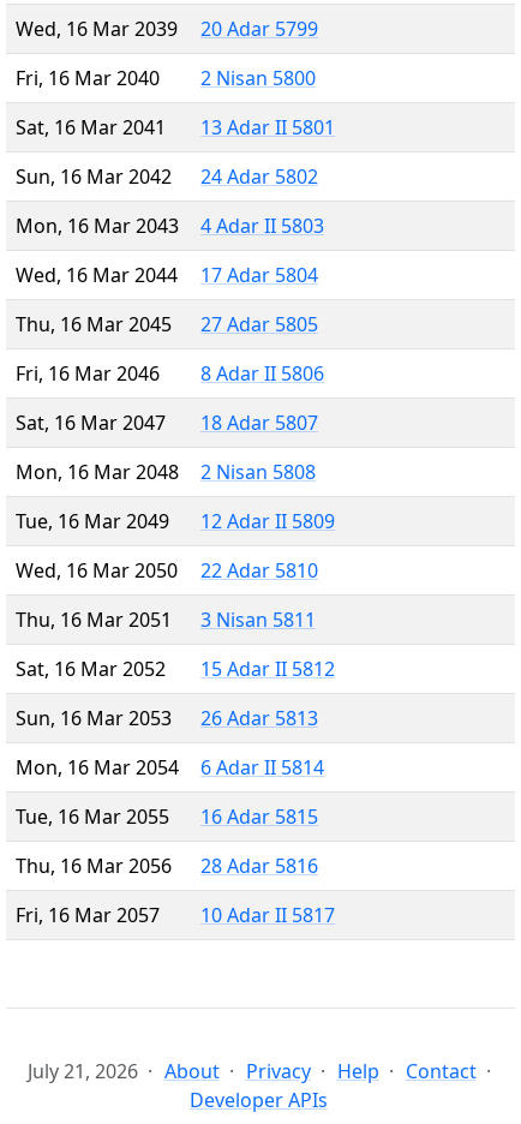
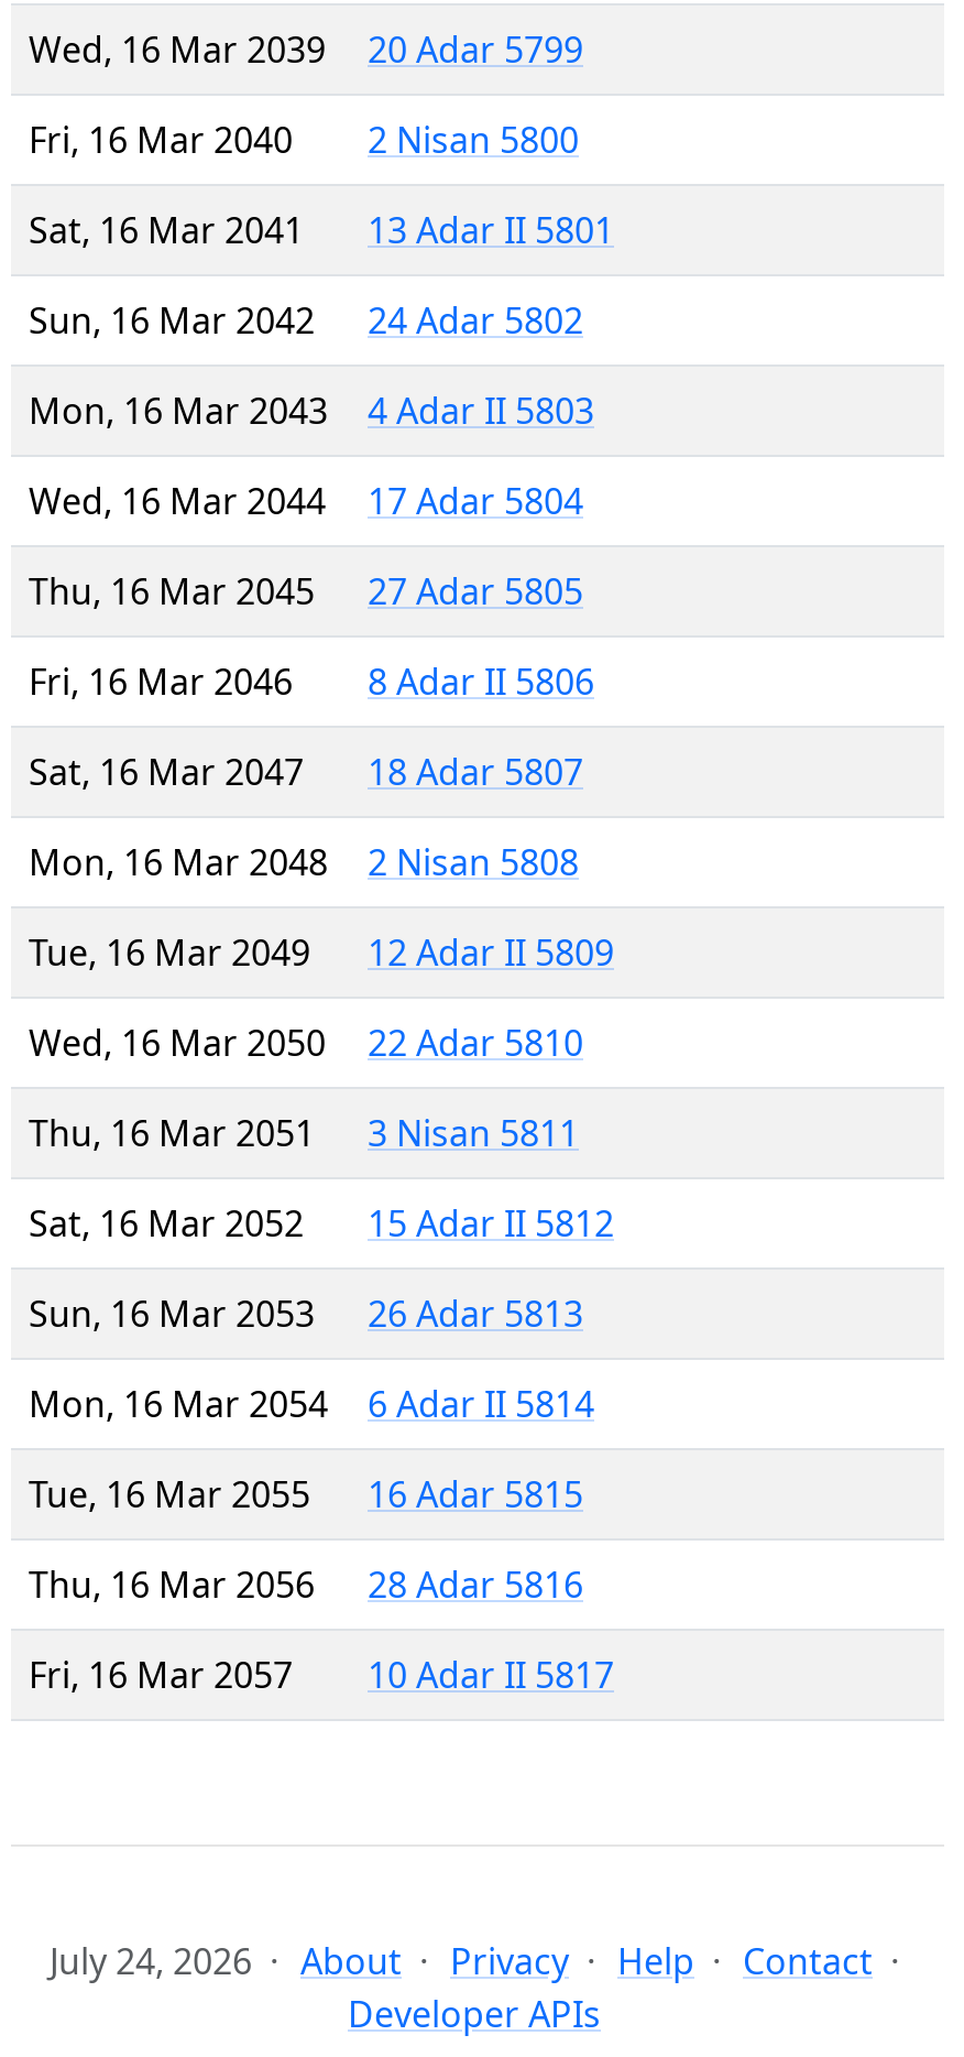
- July 21, 2026 About Privacy Help Contact
+ July 24, 2026 About Privacy Help Contact
